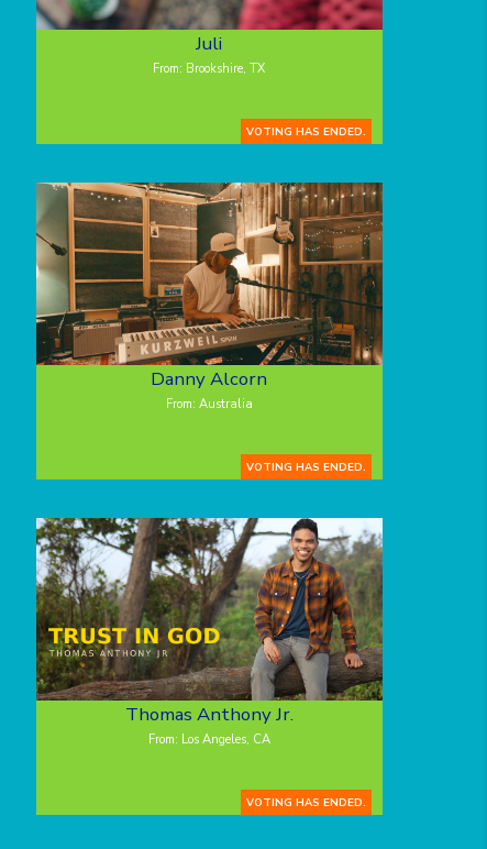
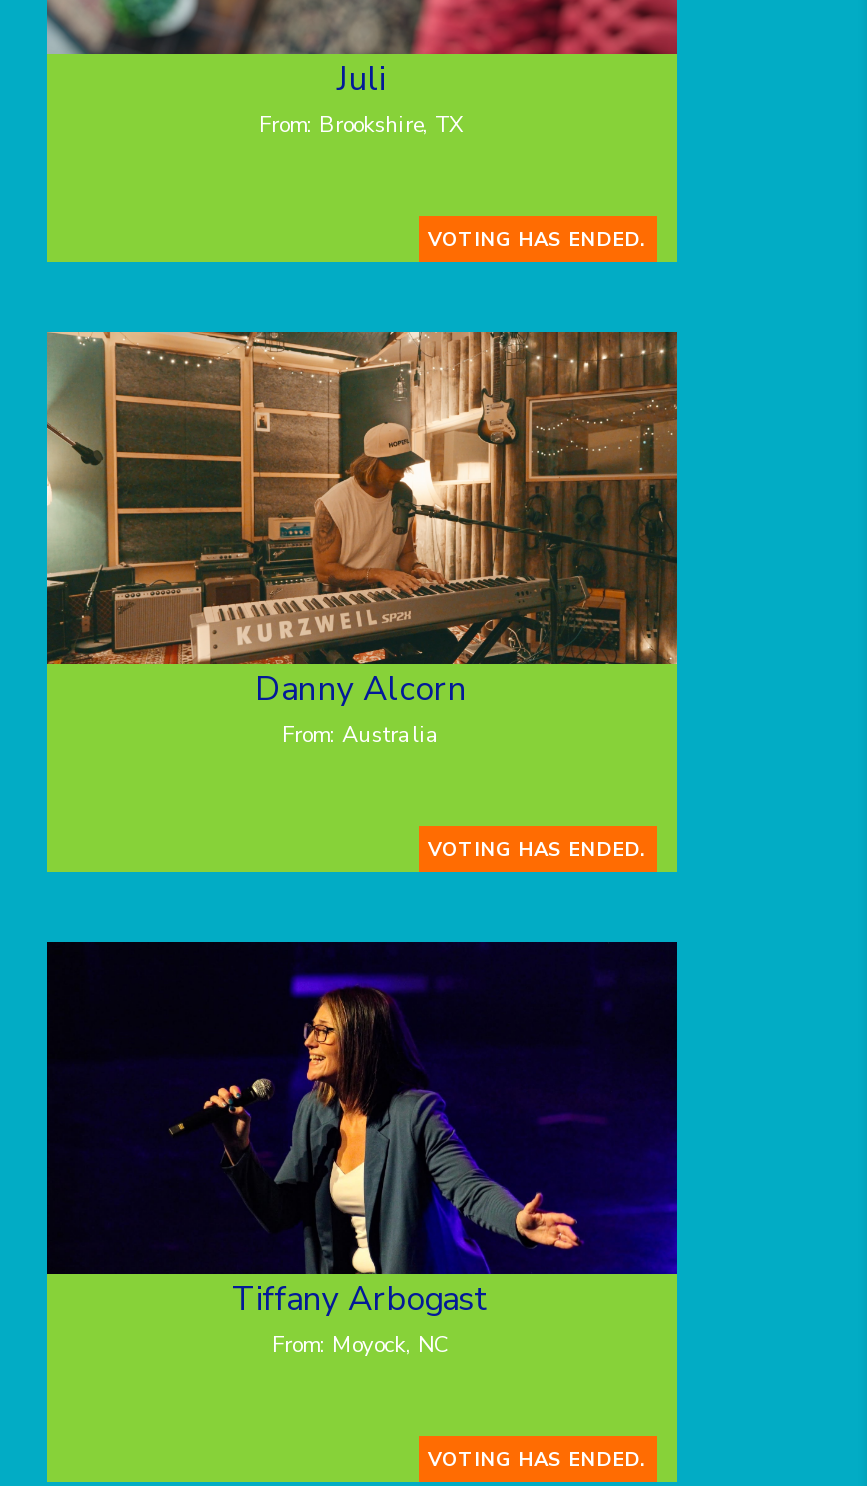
- [image]
- Thomas Anthony Jr.
- From: Los Angeles, CA
+ [image]
+ Tiffany Arbogast
+ From: Moyock, NC
